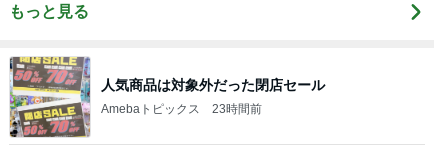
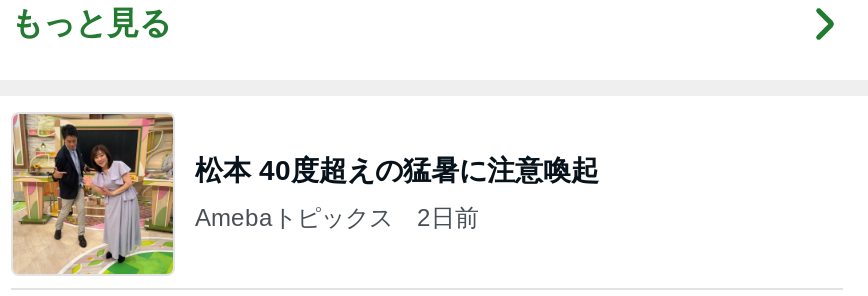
- [image]
- 人気商品は対象外だった閉店セール
+ [image]
+ 松本 40度超えの猛暑に注意喚起

- Amebaトピックス 23時間前
+ Amebaトピックス 2日前
